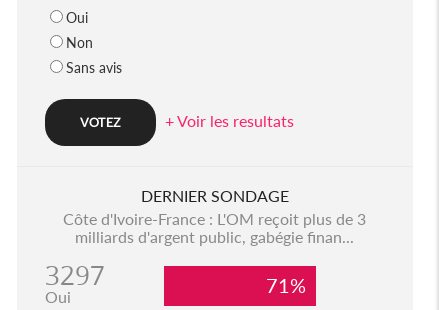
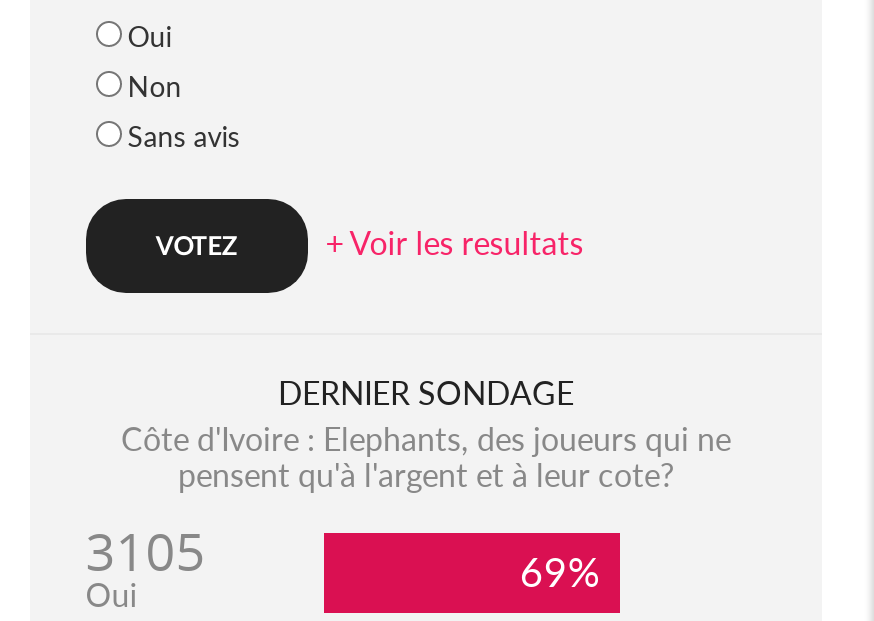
- Côte d'Ivoire-France : L'OM reçoit plus de 3
- milliards d'argent public, gabégie finan...
- 3297
+ Côte d'Ivoire : Elephants, des joueurs qui ne
+ pensent qu'à l'argent et à leur cote?
+ 3105

- 71%
+ 69%
